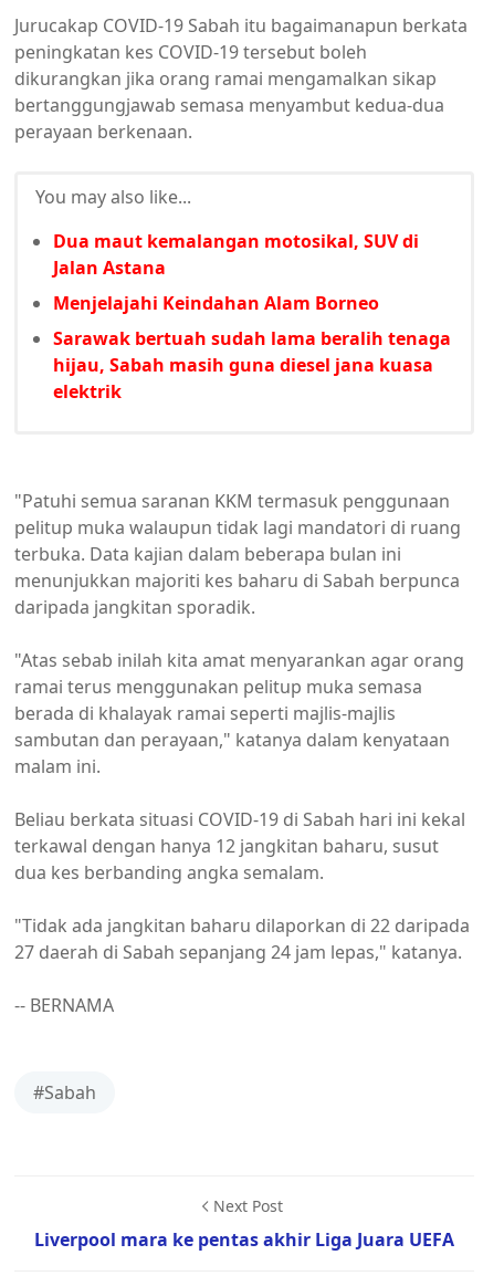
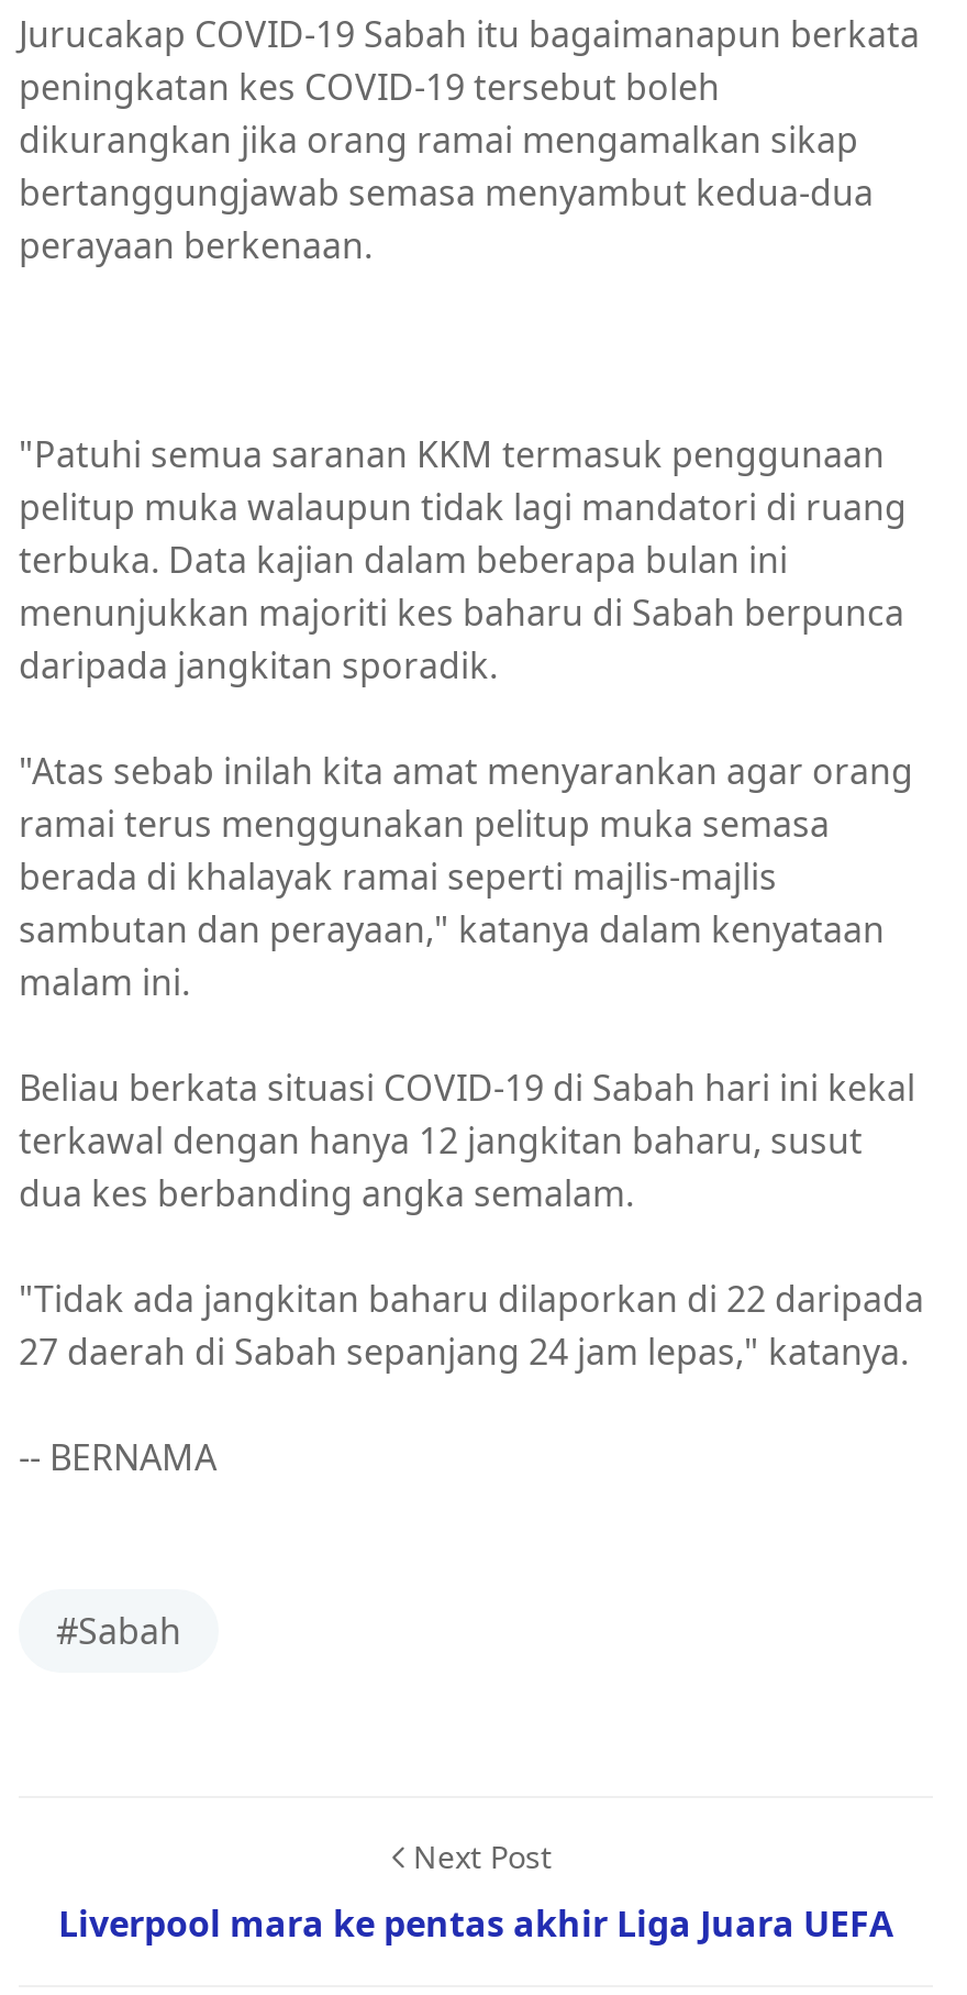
- You may also like...
- Dua maut kemalangan motosikal, SUV di
- Jalan Astana
- Menjelajahi Keindahan Alam Borneo
- Sarawak bertuah sudah lama beralih tenaga
- hijau, Sabah masih guna diesel jana kuasa
- elektrik
